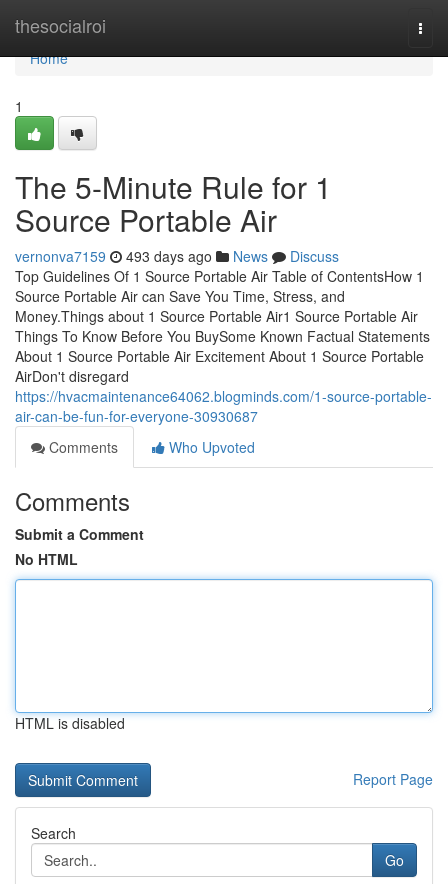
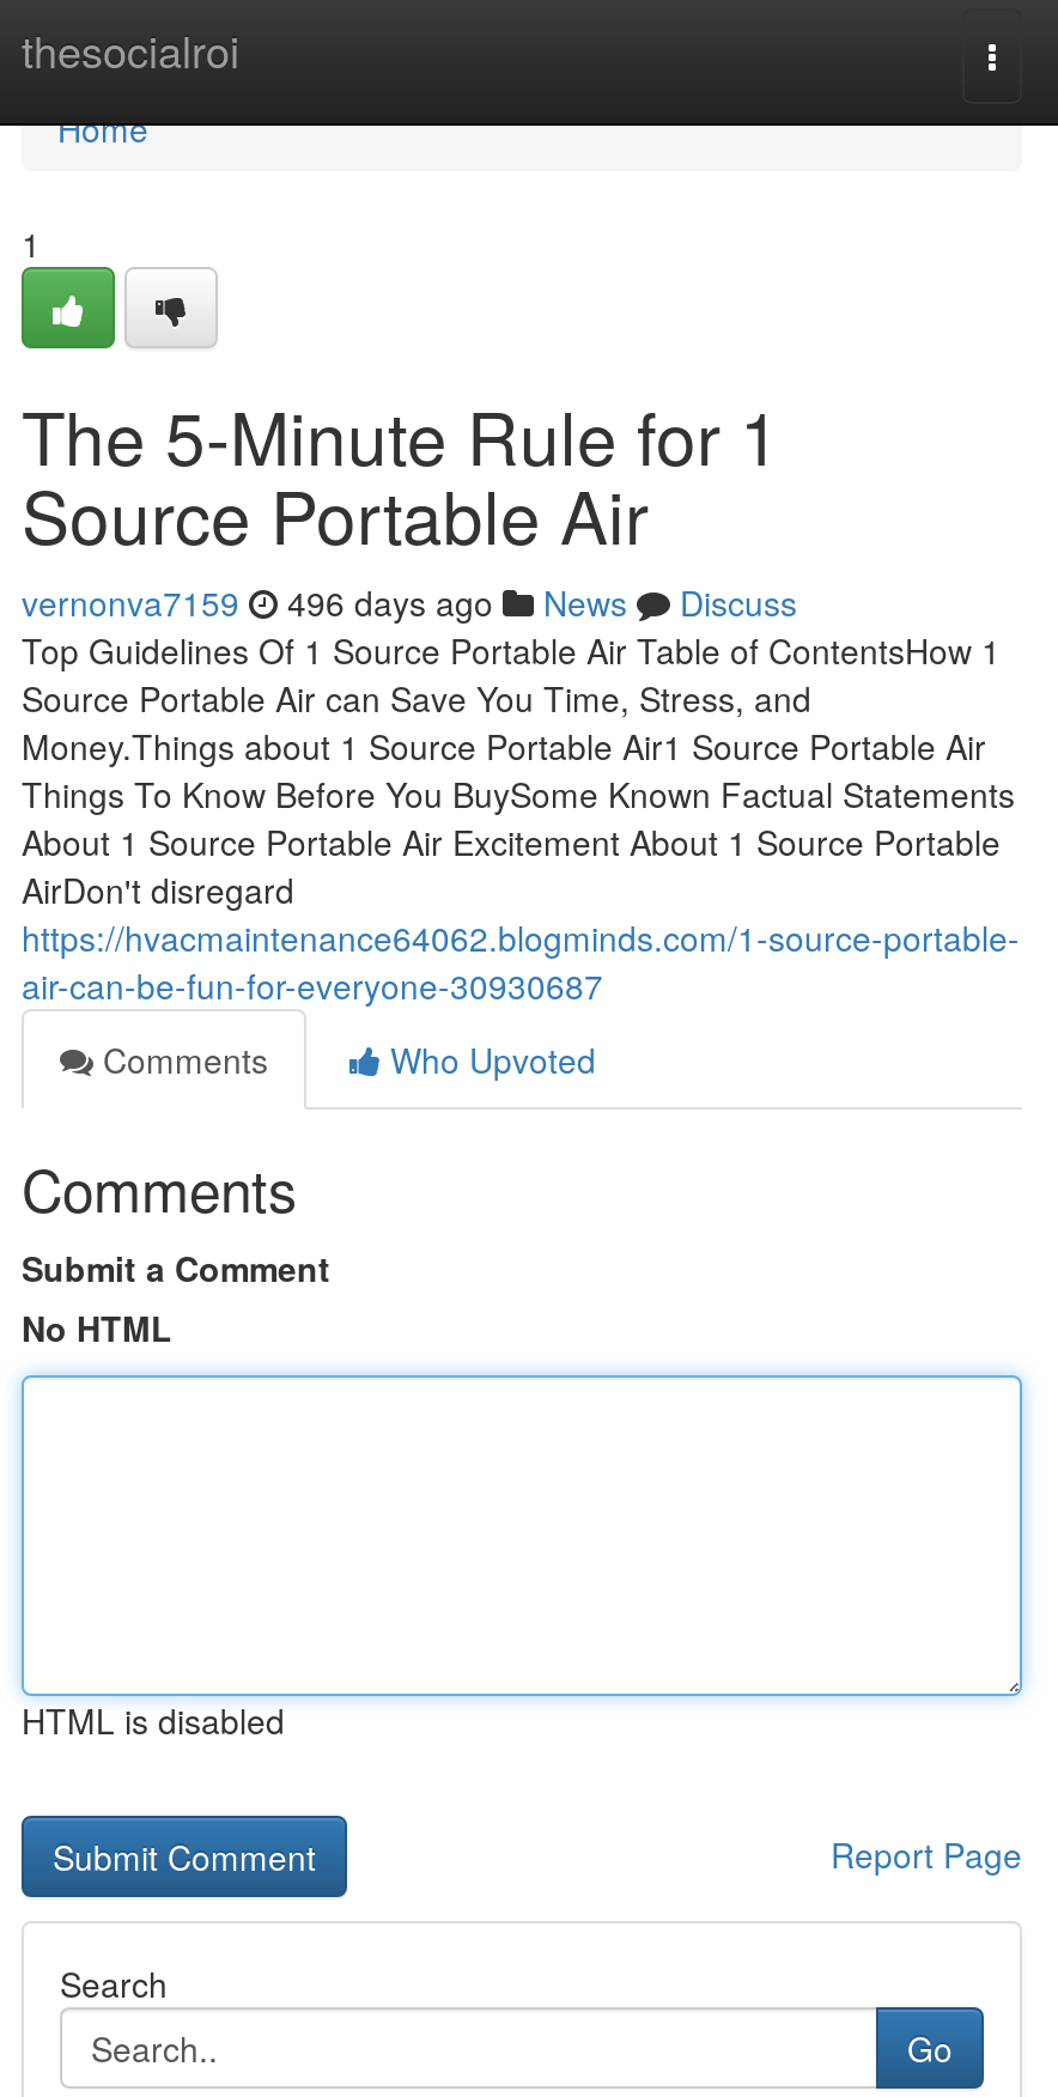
- vernonva7159 493 days ago News Discuss
+ vernonva7159 496 days ago News Discuss
